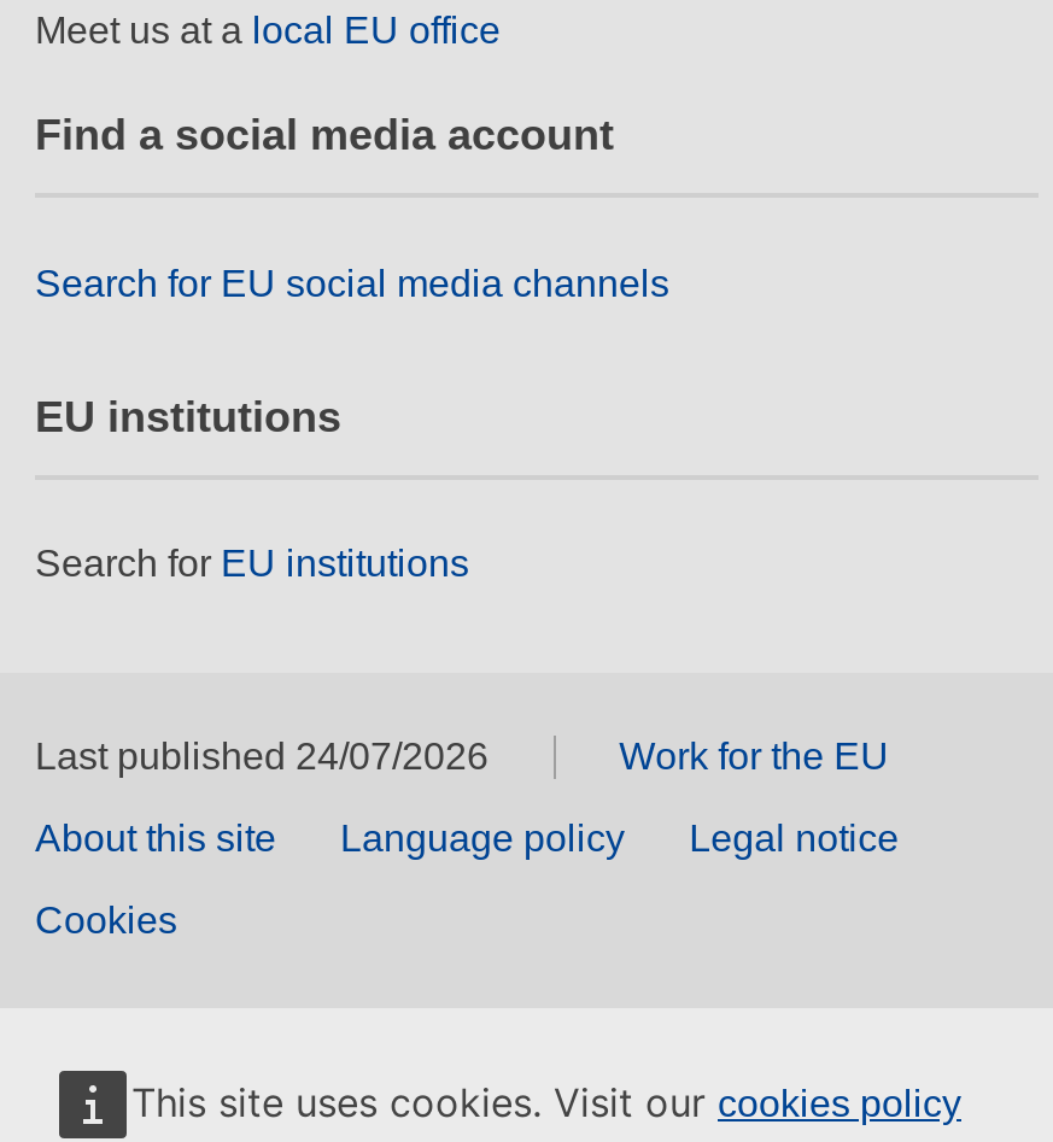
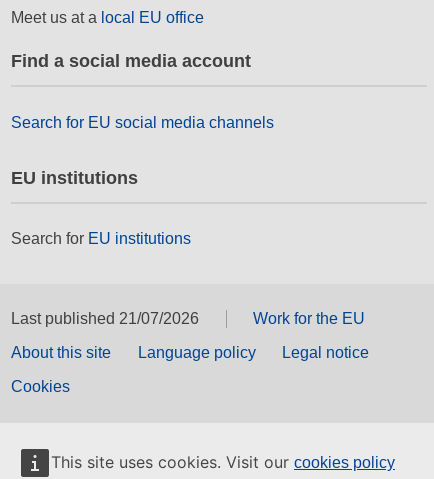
- Last published 24/07/2026
+ Last published 21/07/2026
